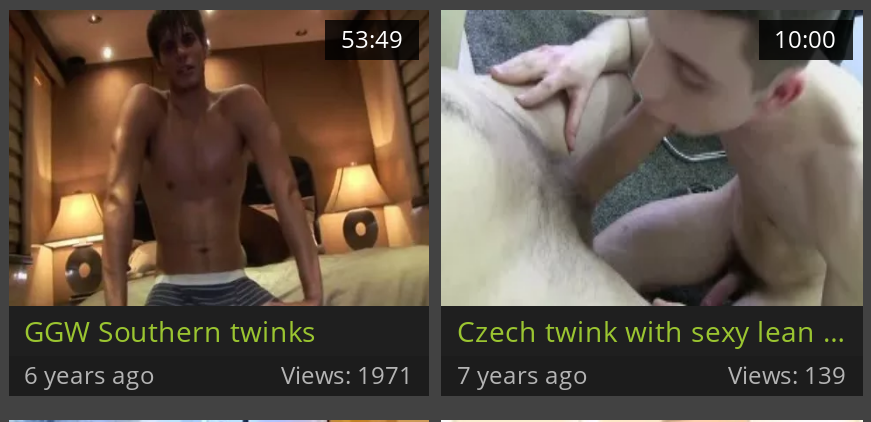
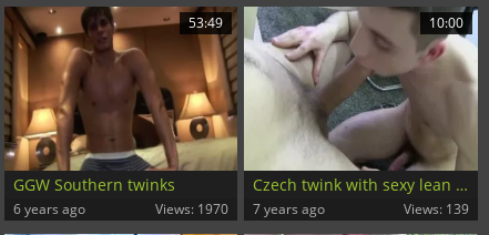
- Views: 1971 7 years ago
+ Views: 1970 7 years ago
